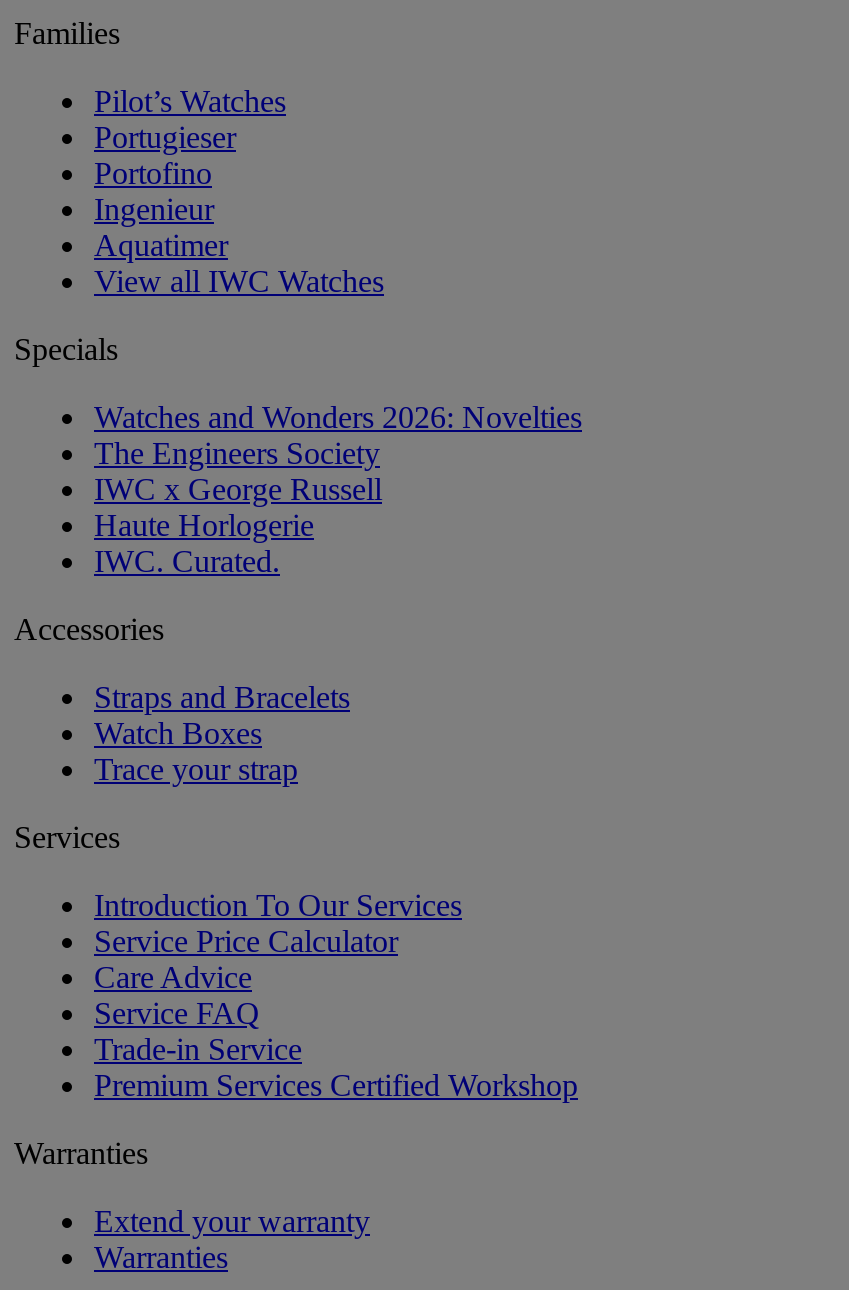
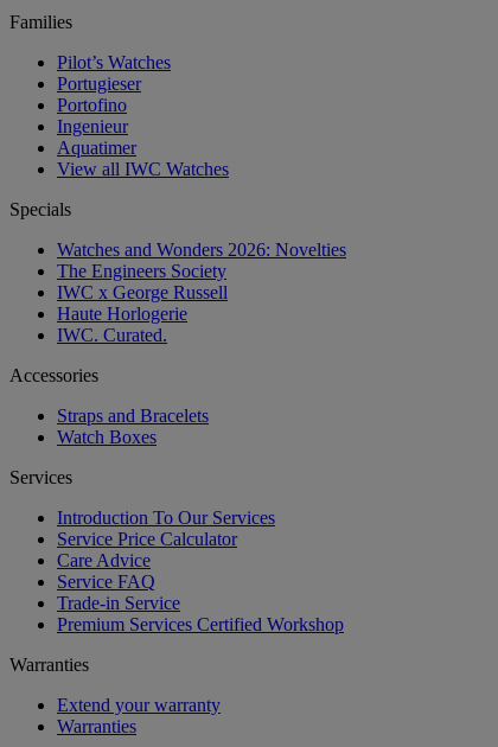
- Trace your strap
